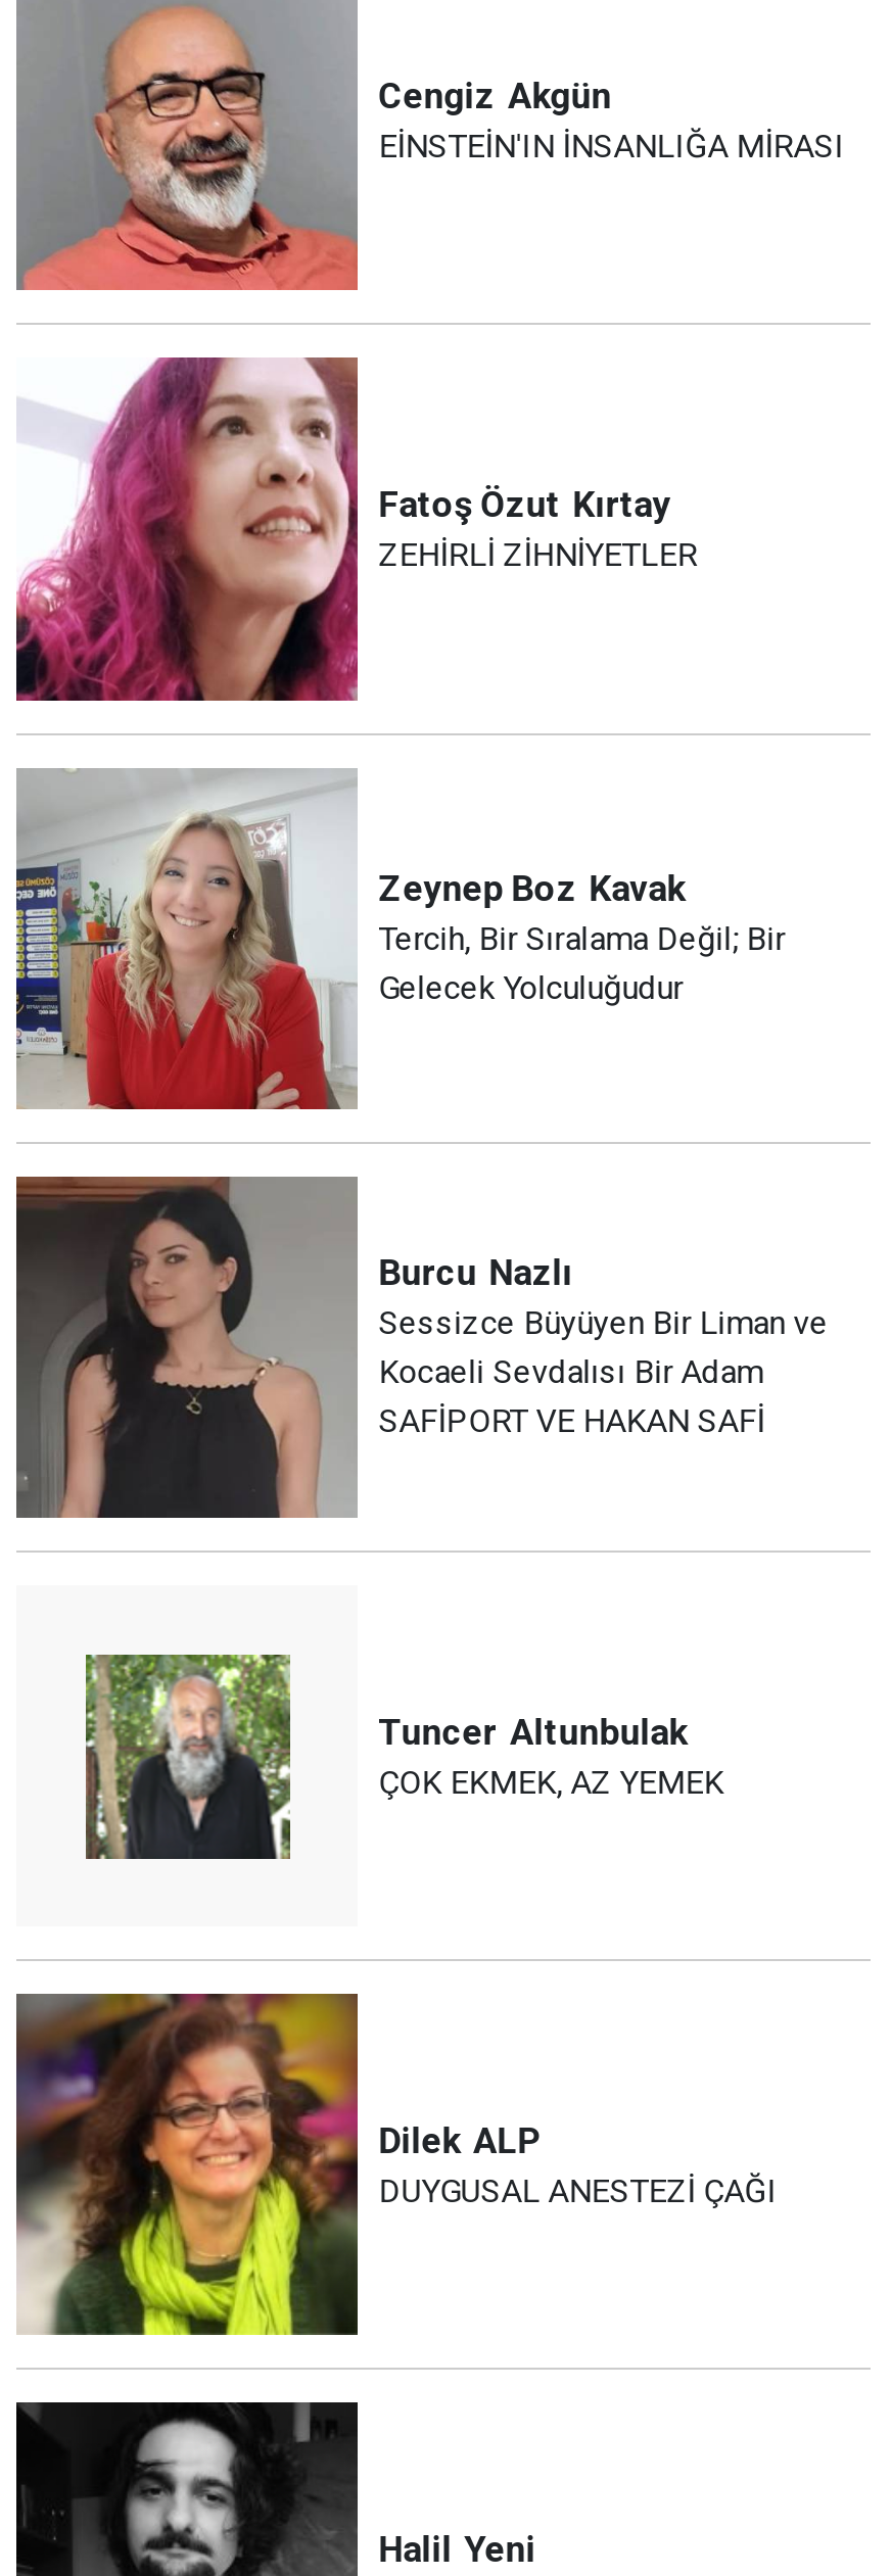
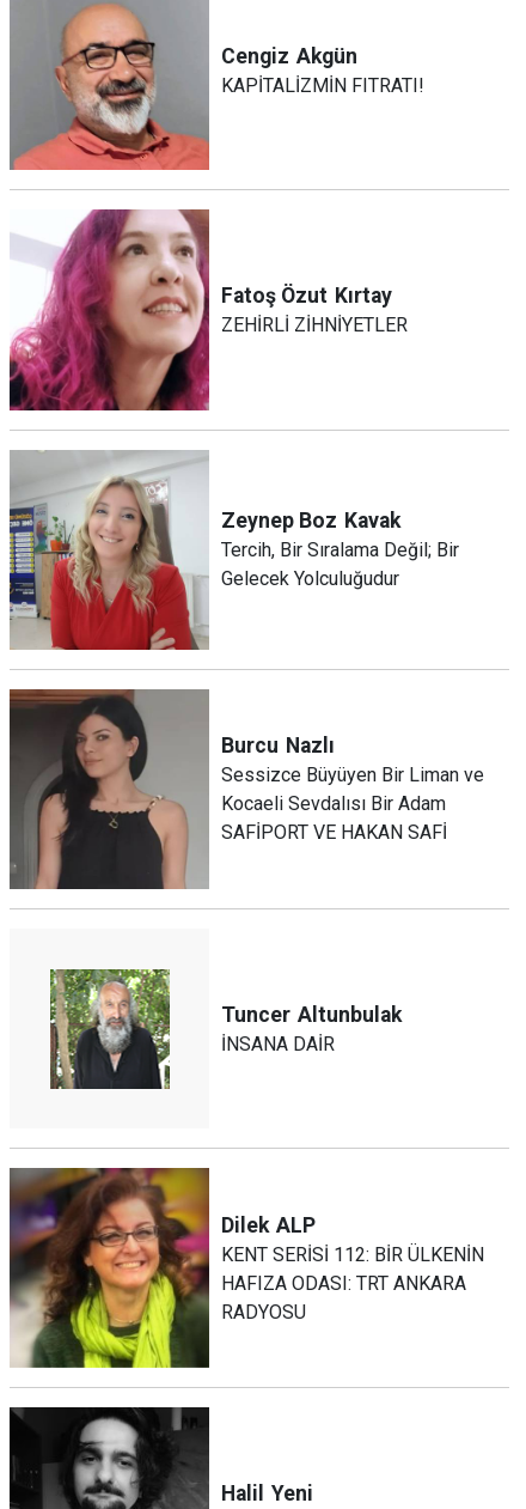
- EİNSTEİN'IN İNSANLIĞA MİRASI
+ KAPİTALİZMİN FITRATI!

- ÇOK EKMEK, AZ YEMEK
+ İNSANA DAİR

moved up: Dilek ALP

- DUYGUSAL ANESTEZİ ÇAĞI
+ KENT SERİSİ 112: BİR ÜLKENİN
+ HAFIZA ODASI: TRT ANKARA
+ RADYOSU
